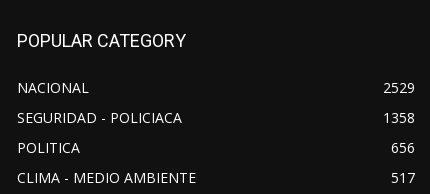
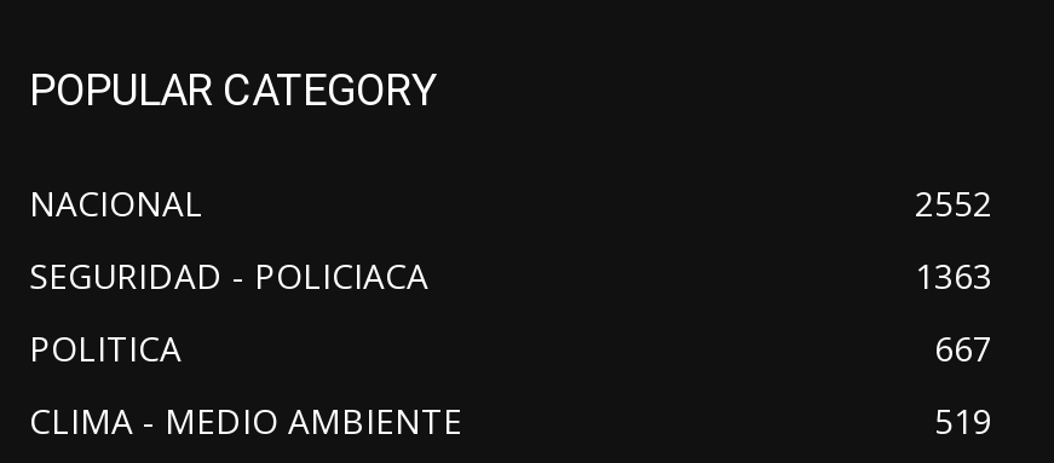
- 2529
+ 2552

- 1358
+ 1363

- 656
+ 667

- 517
+ 519
